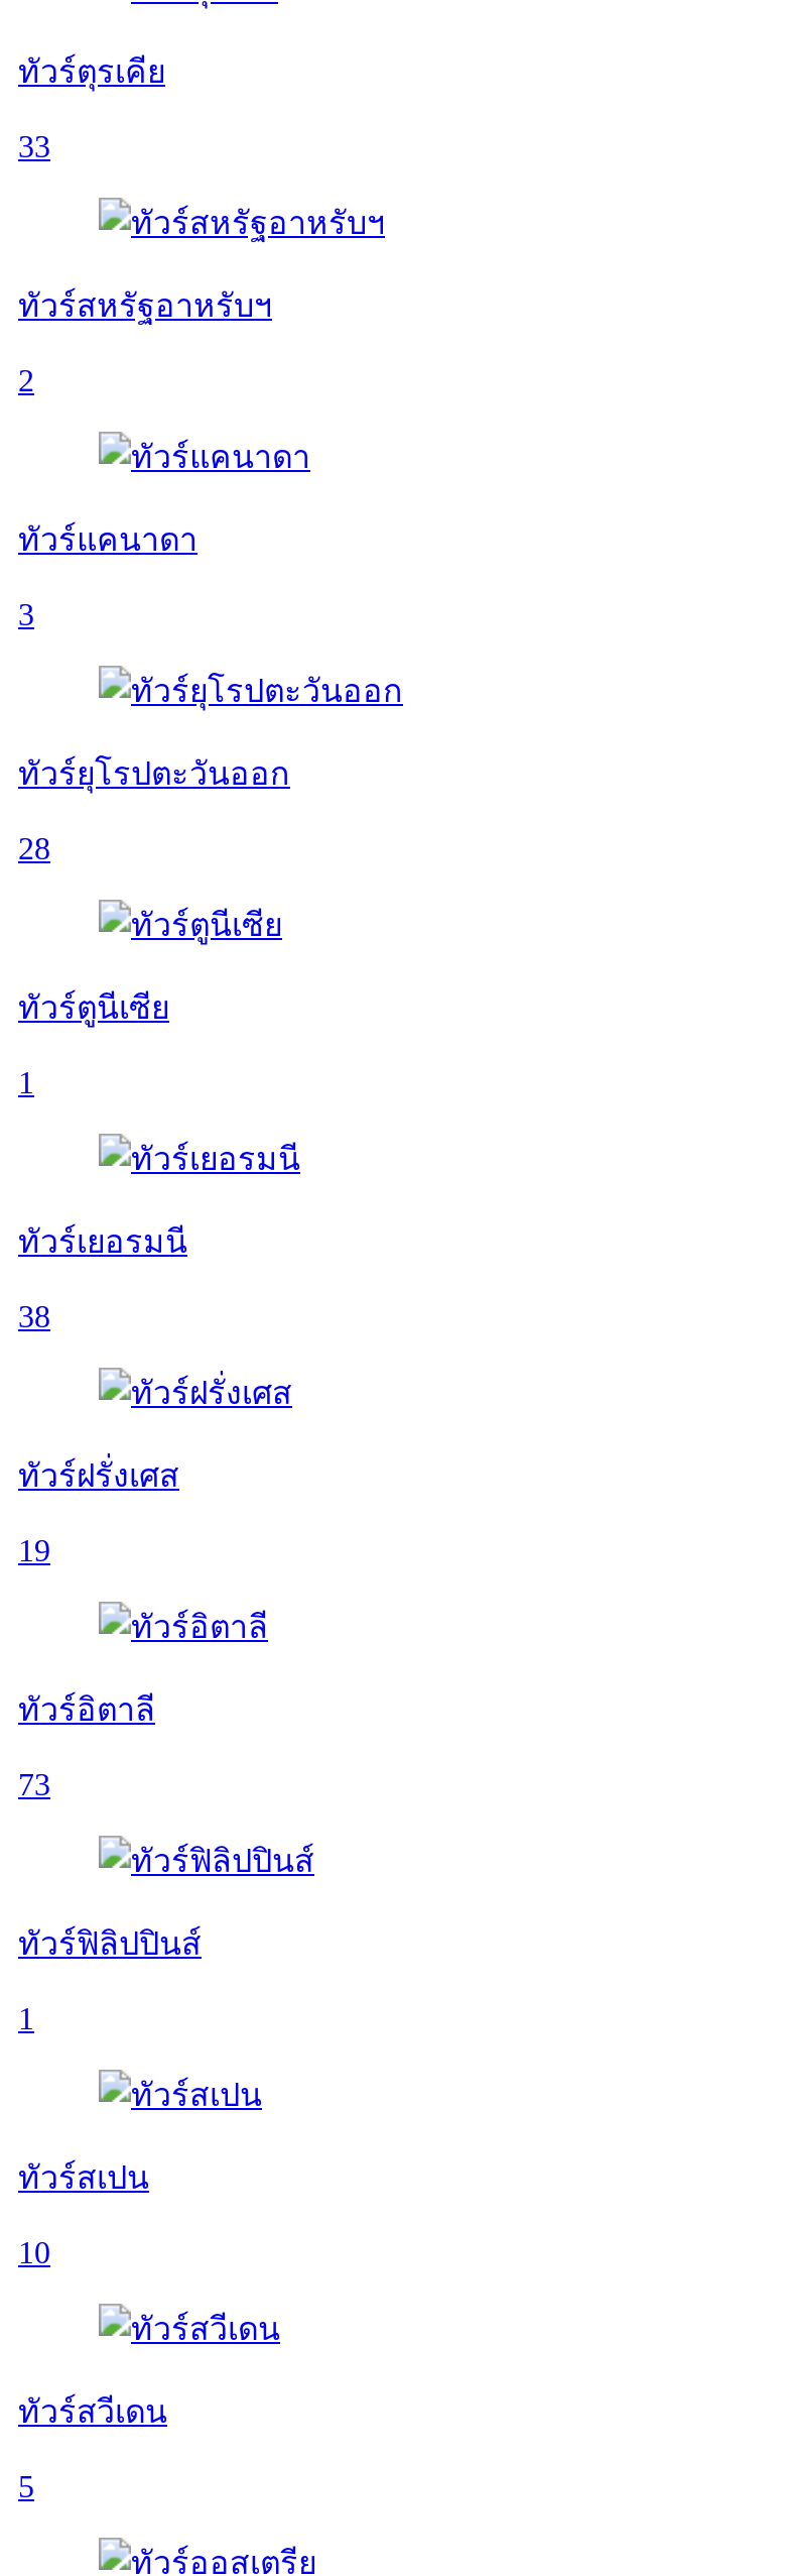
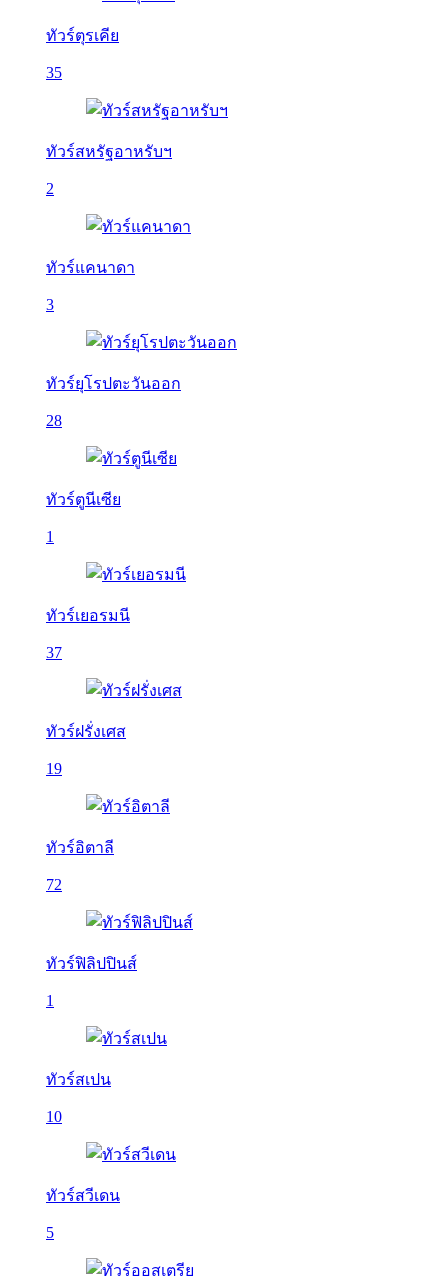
- 33
+ 35

- 38
+ 37

- 73
+ 72
